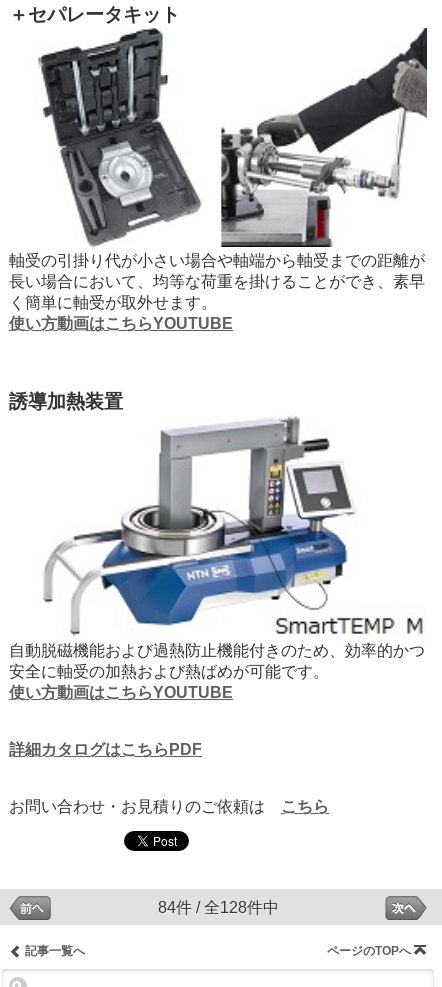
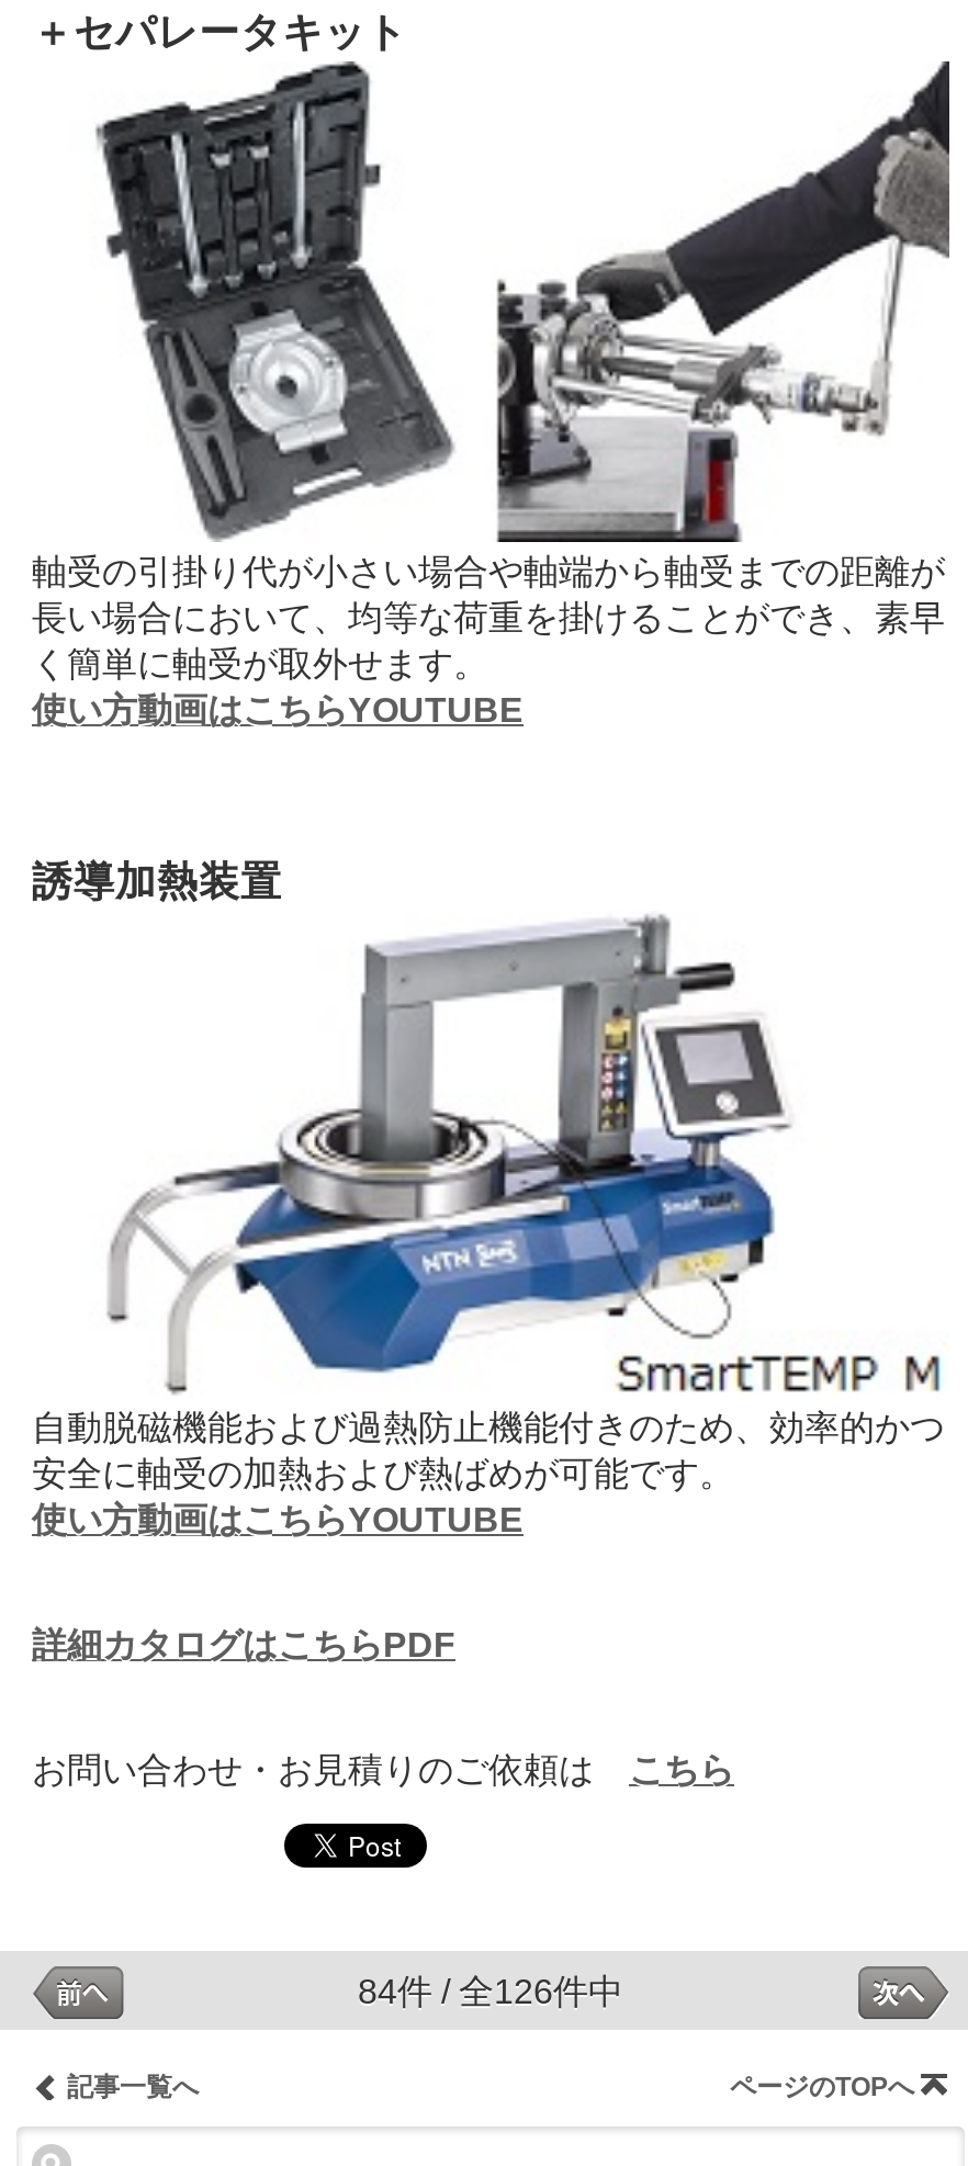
- 84件 / 全128件中
+ 84件 / 全126件中
